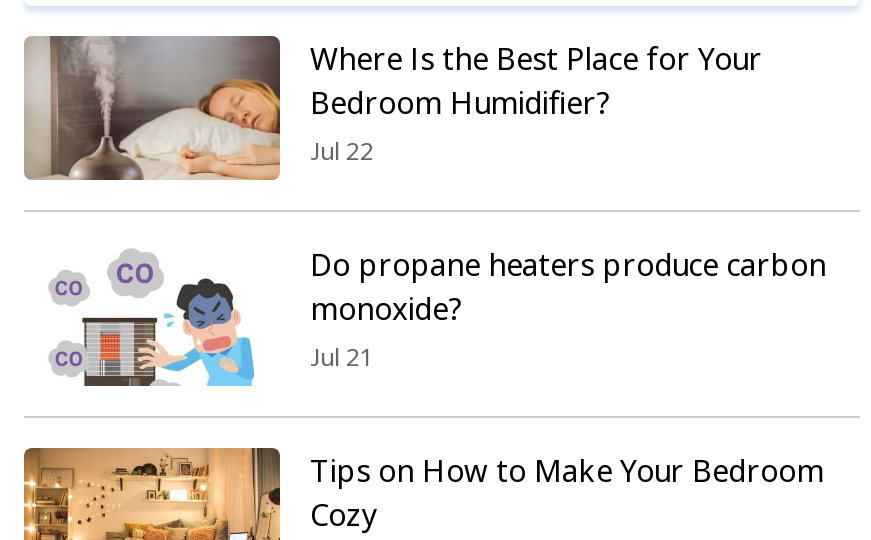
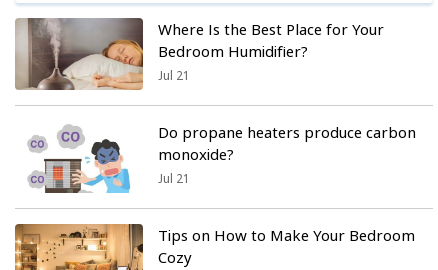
- Jul 22
+ Jul 21
